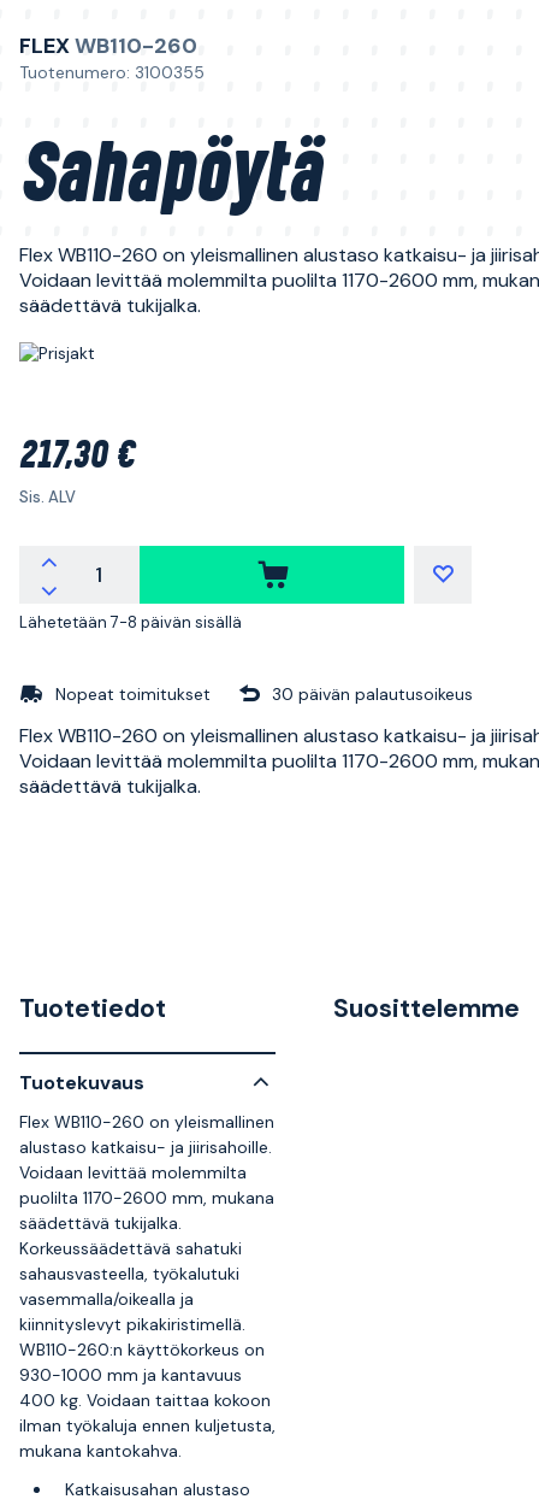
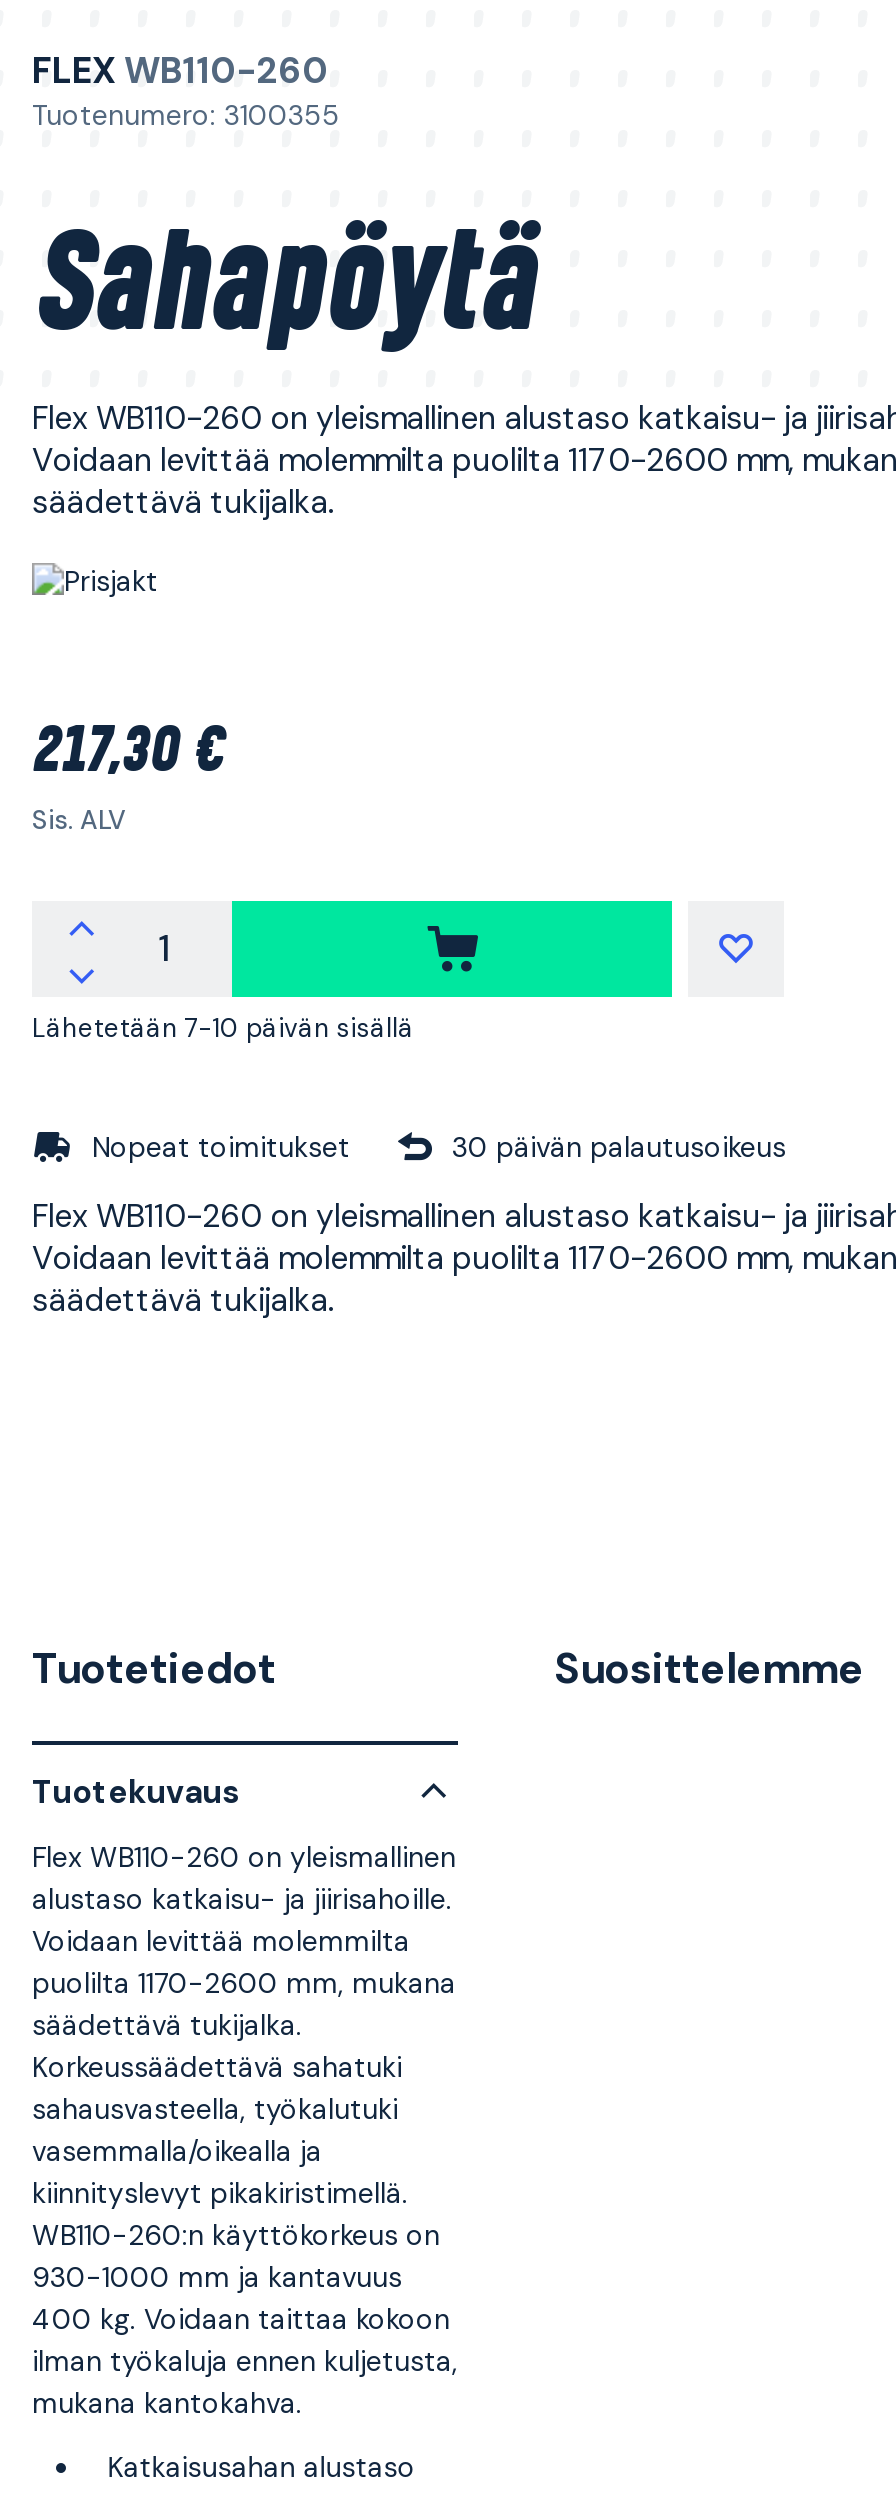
- Lähetetään 7-8 päivän sisällä
+ Lähetetään 7-10 päivän sisällä
